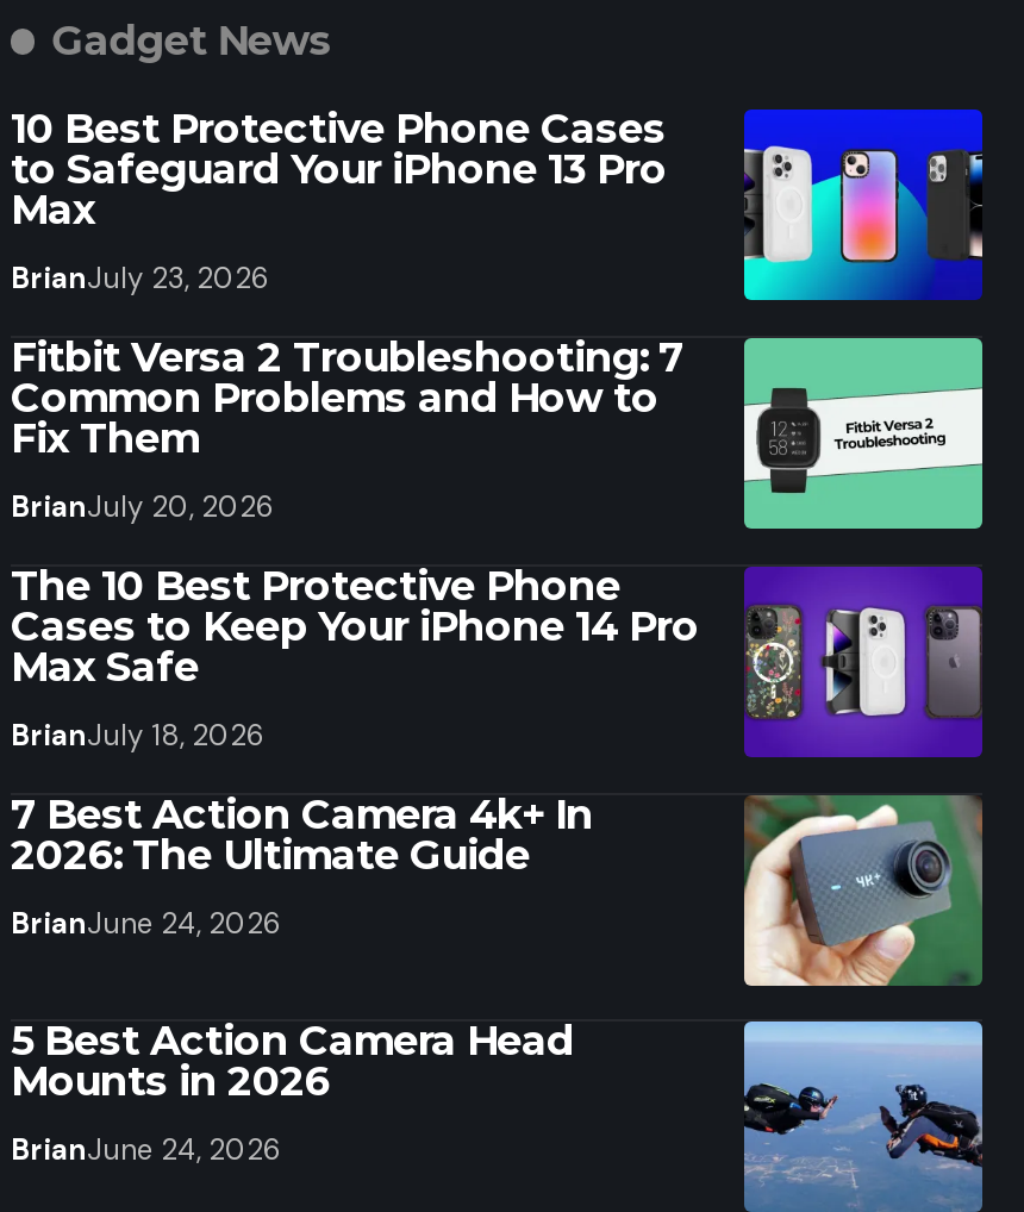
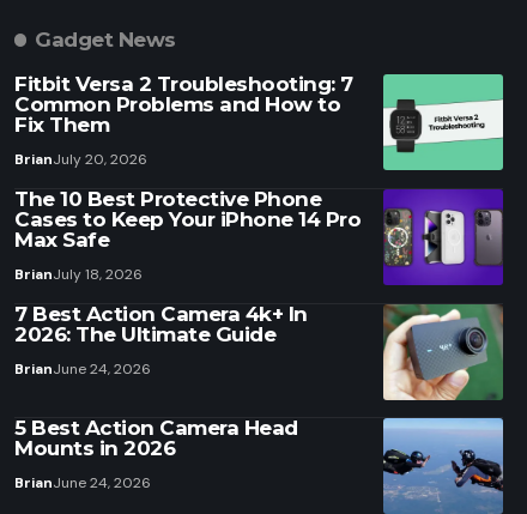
- [image]
- 10 Best Protective Phone Cases
- to Safeguard Your iPhone 13 Pro
- Max
- BrianJuly 23, 2026
